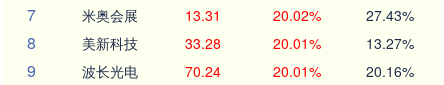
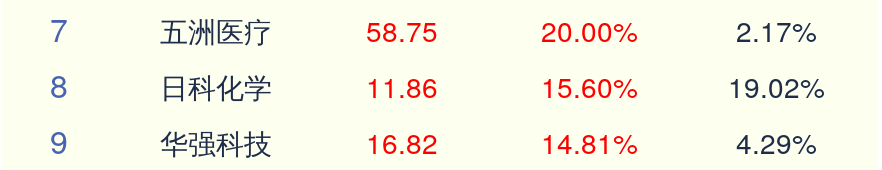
- 米奥会展
- 13.31
- 20.02%
- 27.43%
+ 五洲医疗
+ 58.75
+ 20.00%
+ 2.17%

- 美新科技
- 33.28
- 20.01%
- 13.27%
+ 日科化学
+ 11.86
+ 15.60%
+ 19.02%

- 波长光电
- 70.24
- 20.01%
- 20.16%
+ 华强科技
+ 16.82
+ 14.81%
+ 4.29%
